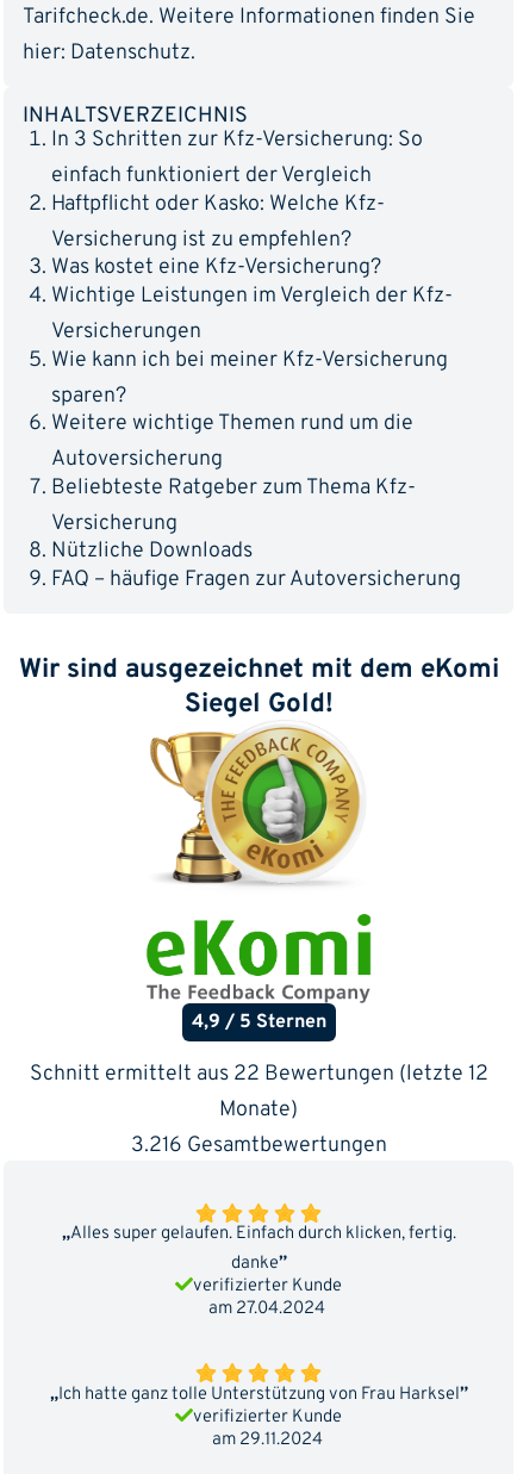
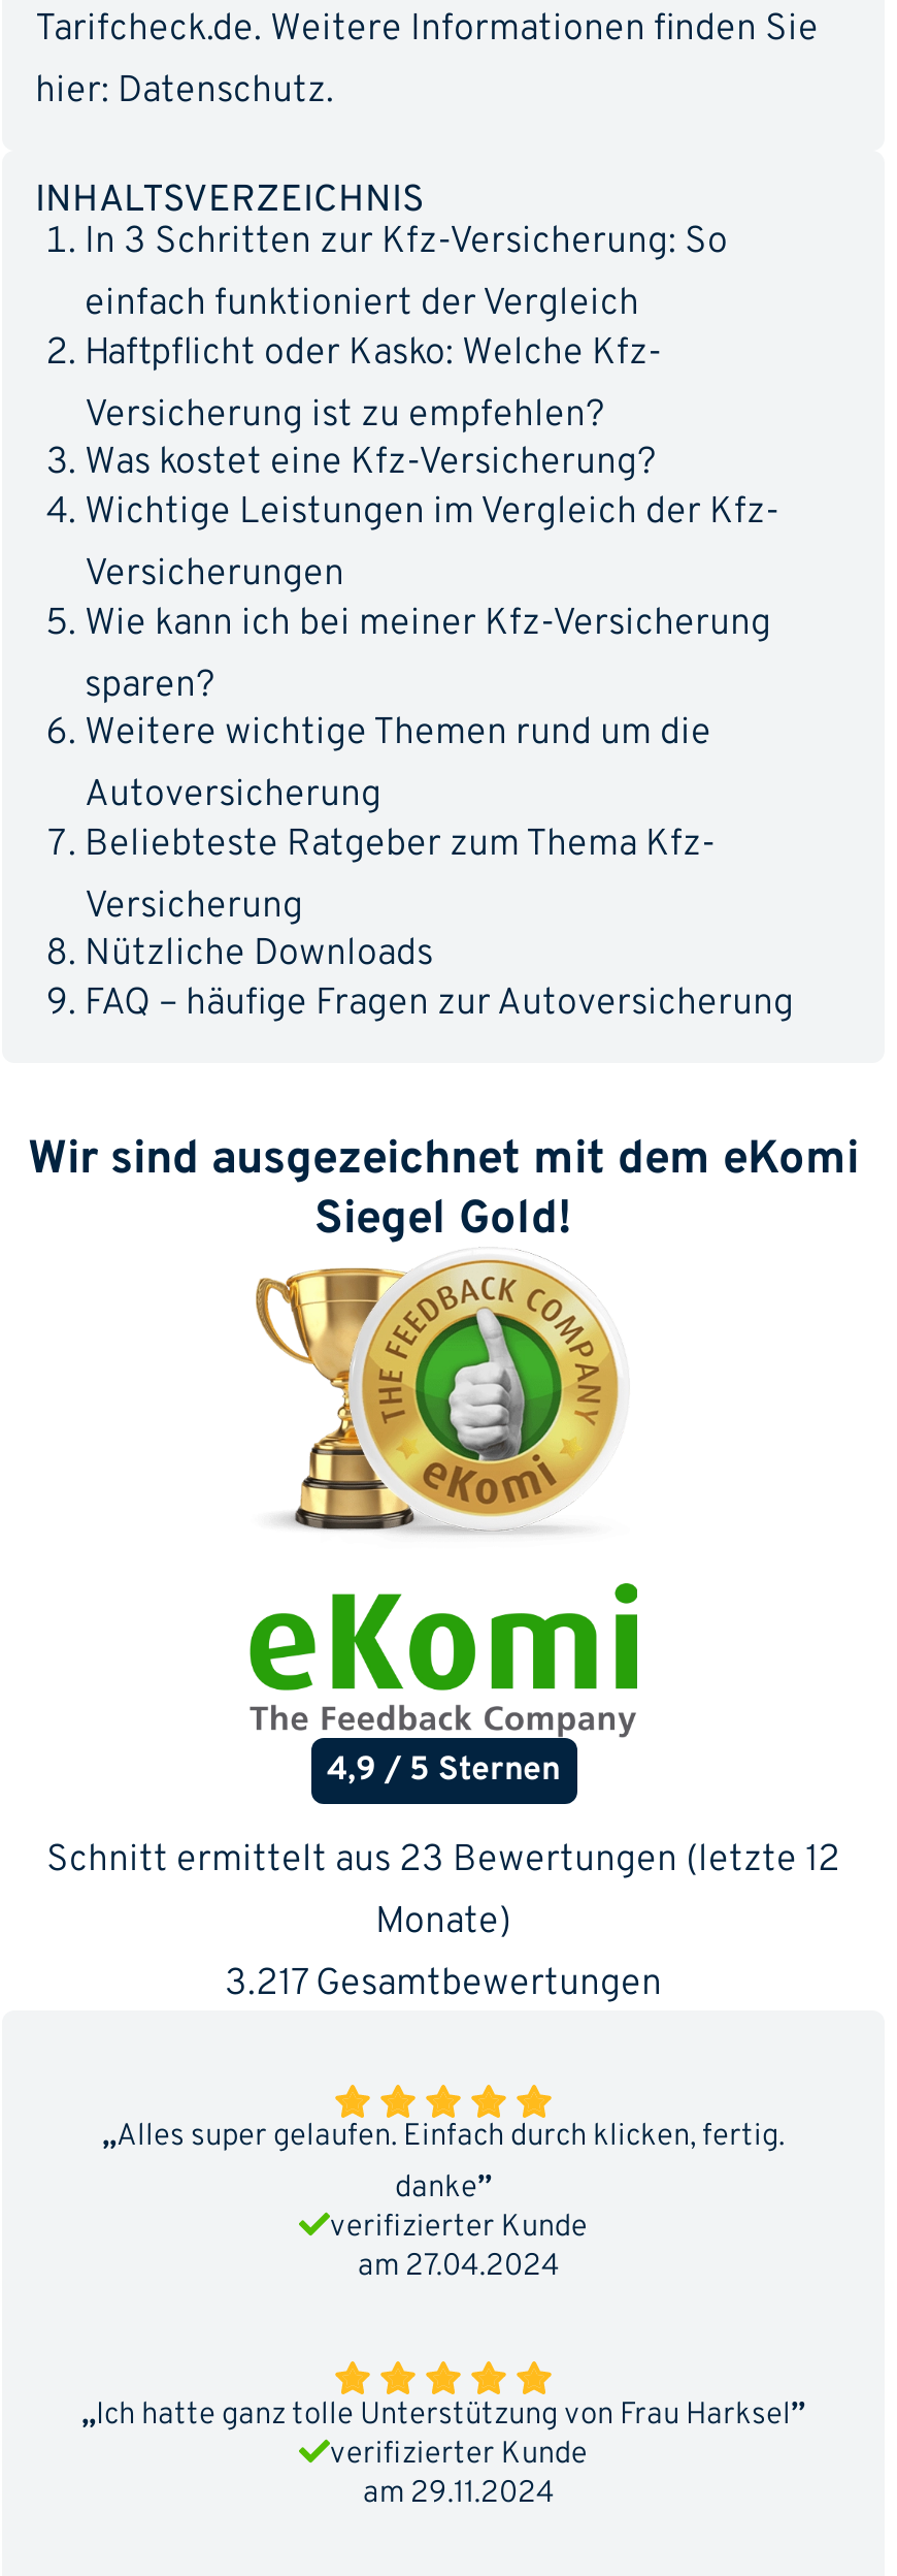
- Schnitt ermittelt aus 22 Bewertungen (letzte 12
+ Schnitt ermittelt aus 23 Bewertungen (letzte 12

- 3.216 Gesamtbewertungen
+ 3.217 Gesamtbewertungen
